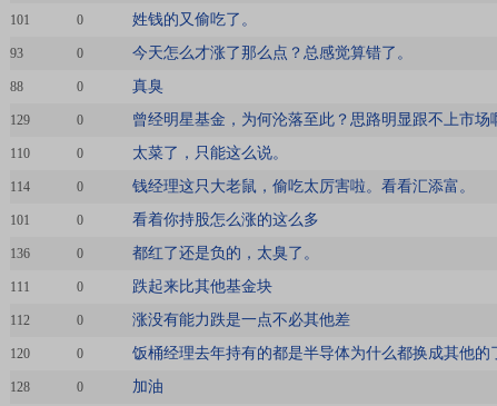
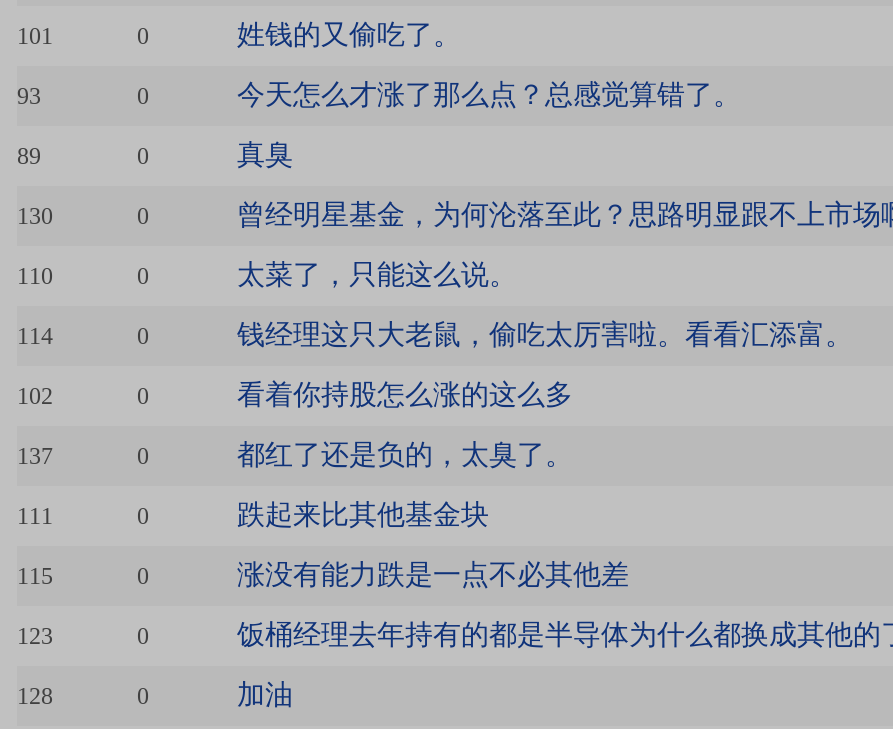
- 88
+ 89

- 129
+ 130

- 101
+ 102

- 136
+ 137

- 112
+ 115

- 120
+ 123
